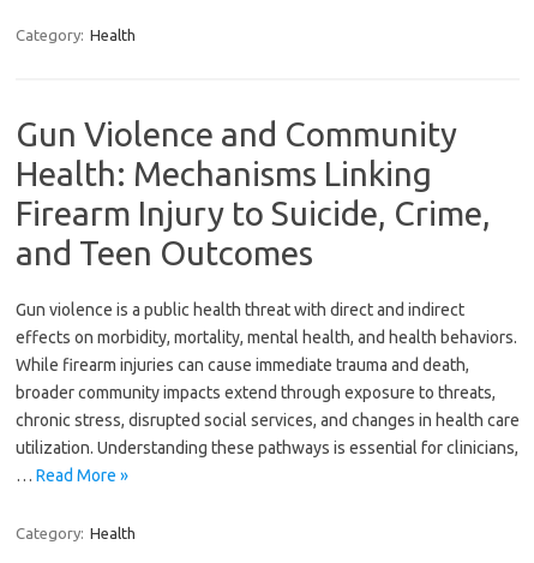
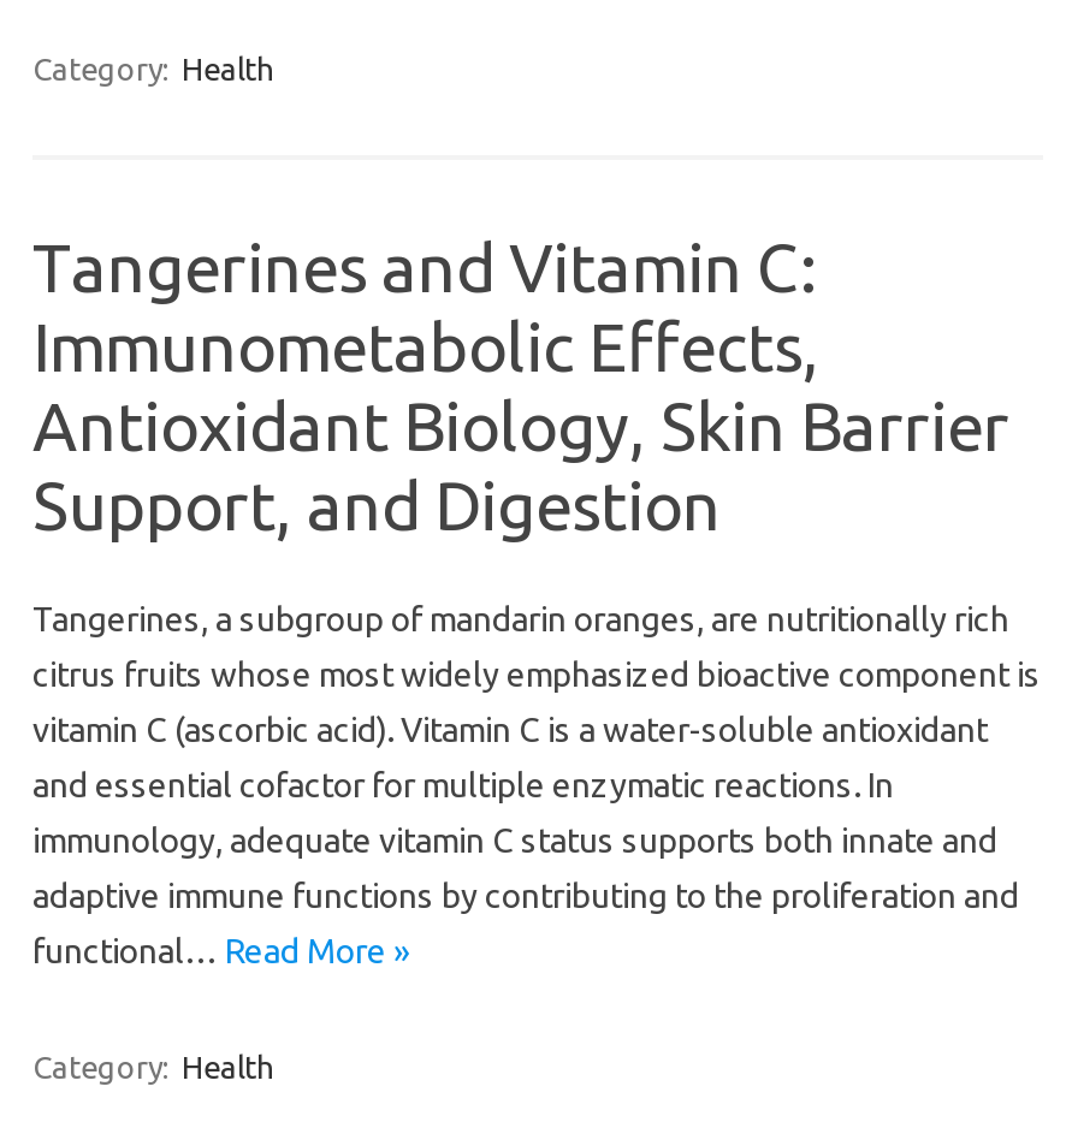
- Gun Violence and Community
- Health: Mechanisms Linking
- Firearm Injury to Suicide, Crime,
- and Teen Outcomes
+ Tangerines and Vitamin C:
+ Immunometabolic Effects,
+ Antioxidant Biology, Skin Barrier
+ Support, and Digestion

- Gun violence is a public health threat with direct and indirect
- effects on morbidity, mortality, mental health, and health behaviors.
- While firearm injuries can cause immediate trauma and death,
- broader community impacts extend through exposure to threats,
- chronic stress, disrupted social services, and changes in health care
- utilization. Understanding these pathways is essential for clinicians,
- … Read More »
+ Tangerines, a subgroup of mandarin oranges, are nutritionally rich
+ citrus fruits whose most widely emphasized bioactive component is
+ vitamin C (ascorbic acid). Vitamin C is a water-soluble antioxidant
+ and essential cofactor for multiple enzymatic reactions. In
+ immunology, adequate vitamin C status supports both innate and
+ adaptive immune functions by contributing to the proliferation and
+ functional… Read More »
